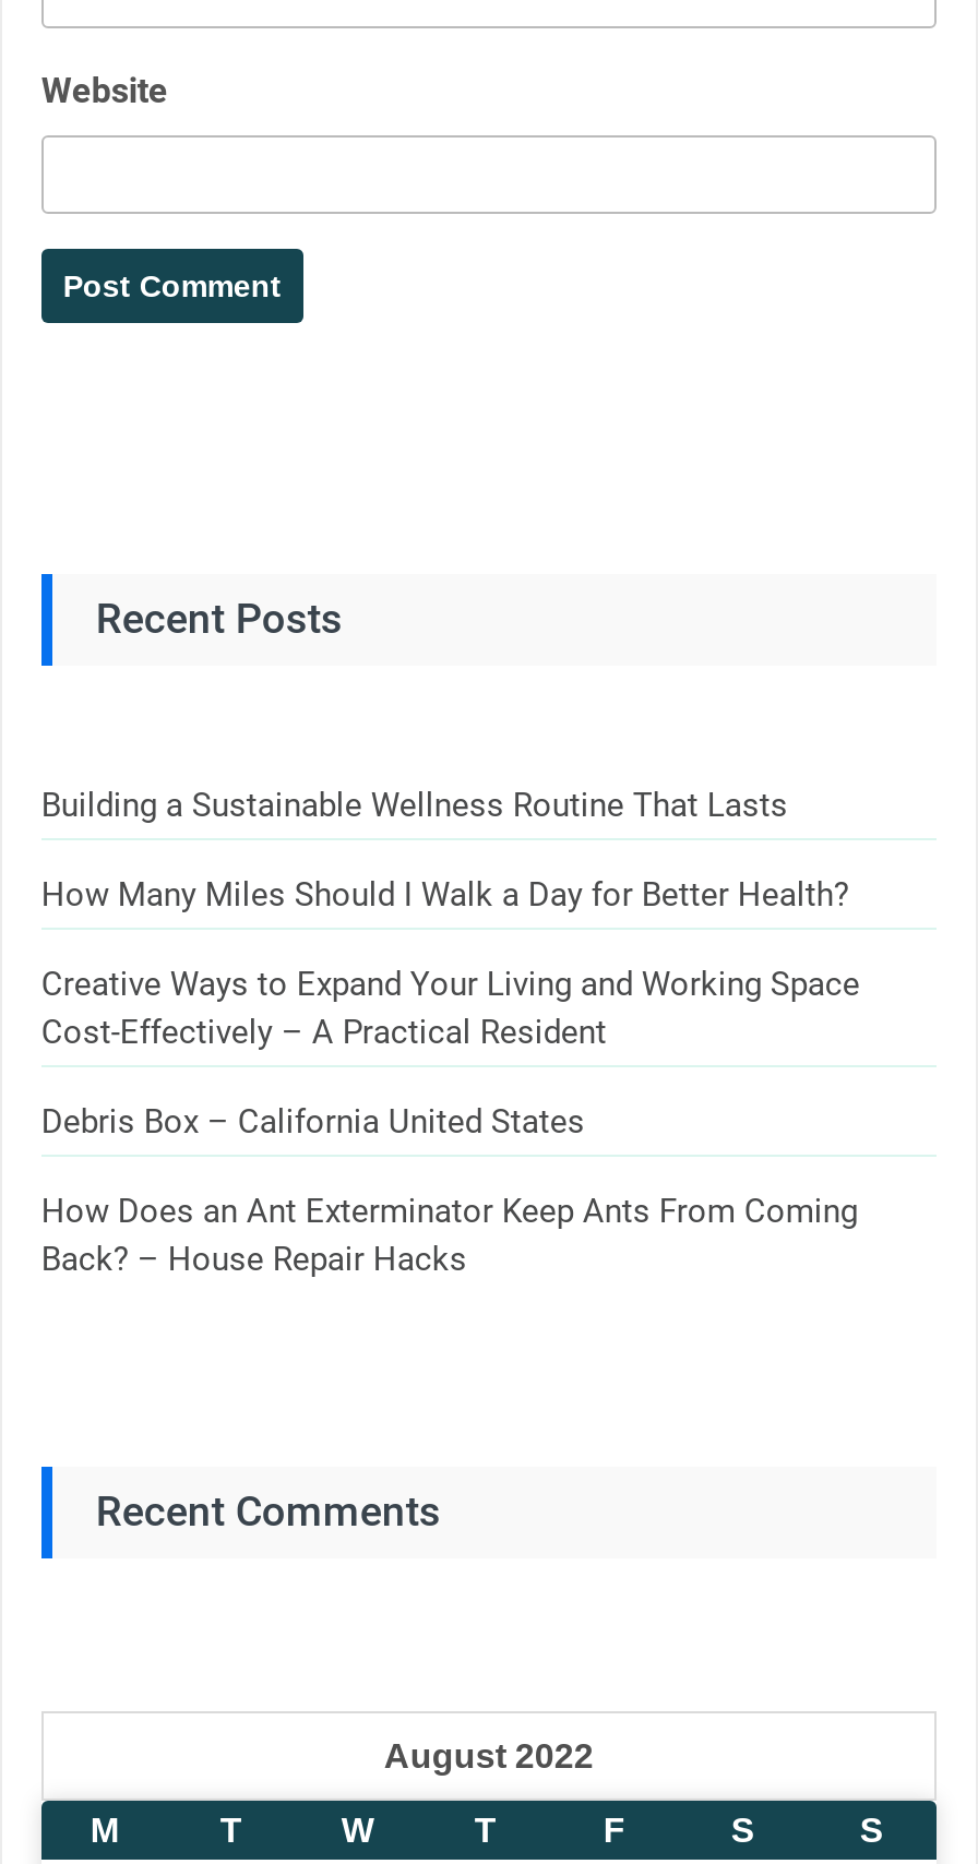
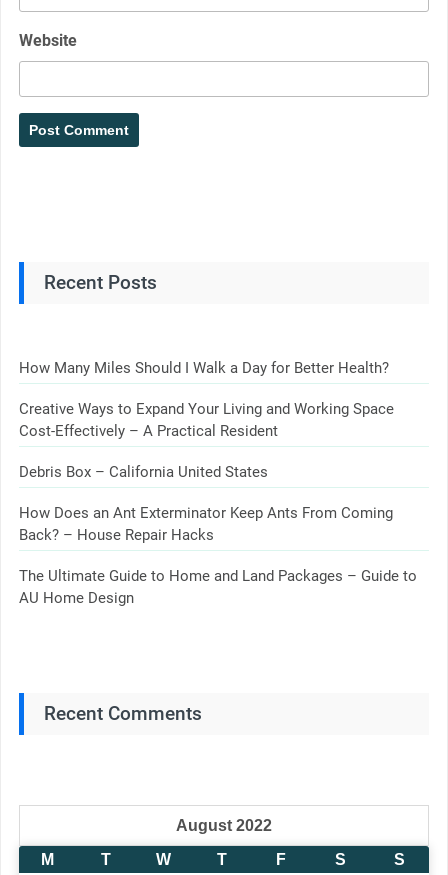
- Building a Sustainable Wellness Routine That Lasts

moved up: How Many Miles Should I Walk a Day for Better Health? | Creative Ways to Expand Your Living and Working Space | Cost-Effectively – A Practical Resident | Debris Box – California United States | How Does an Ant Exterminator Keep Ants From Coming | Back? – House Repair Hacks

+ The Ultimate Guide to Home and Land Packages – Guide to
+ AU Home Design
